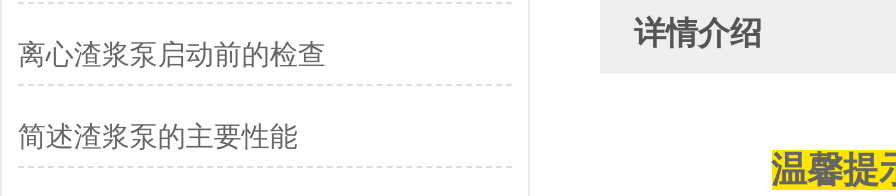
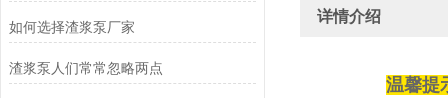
- 离心渣浆泵启动前的检查
+ 如何选择渣浆泵厂家

- 简述渣浆泵的主要性能
+ 渣浆泵人们常常忽略两点
